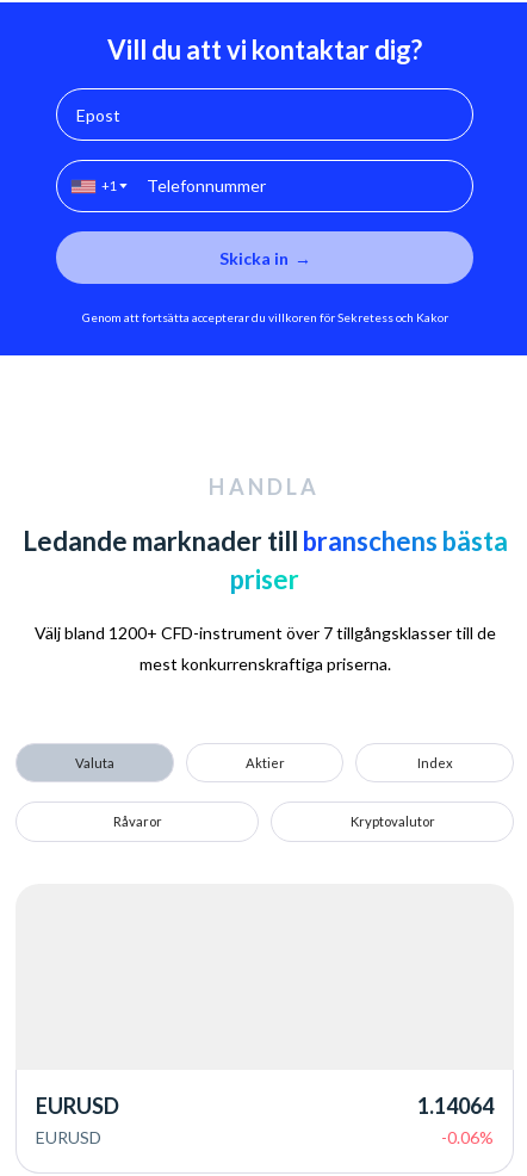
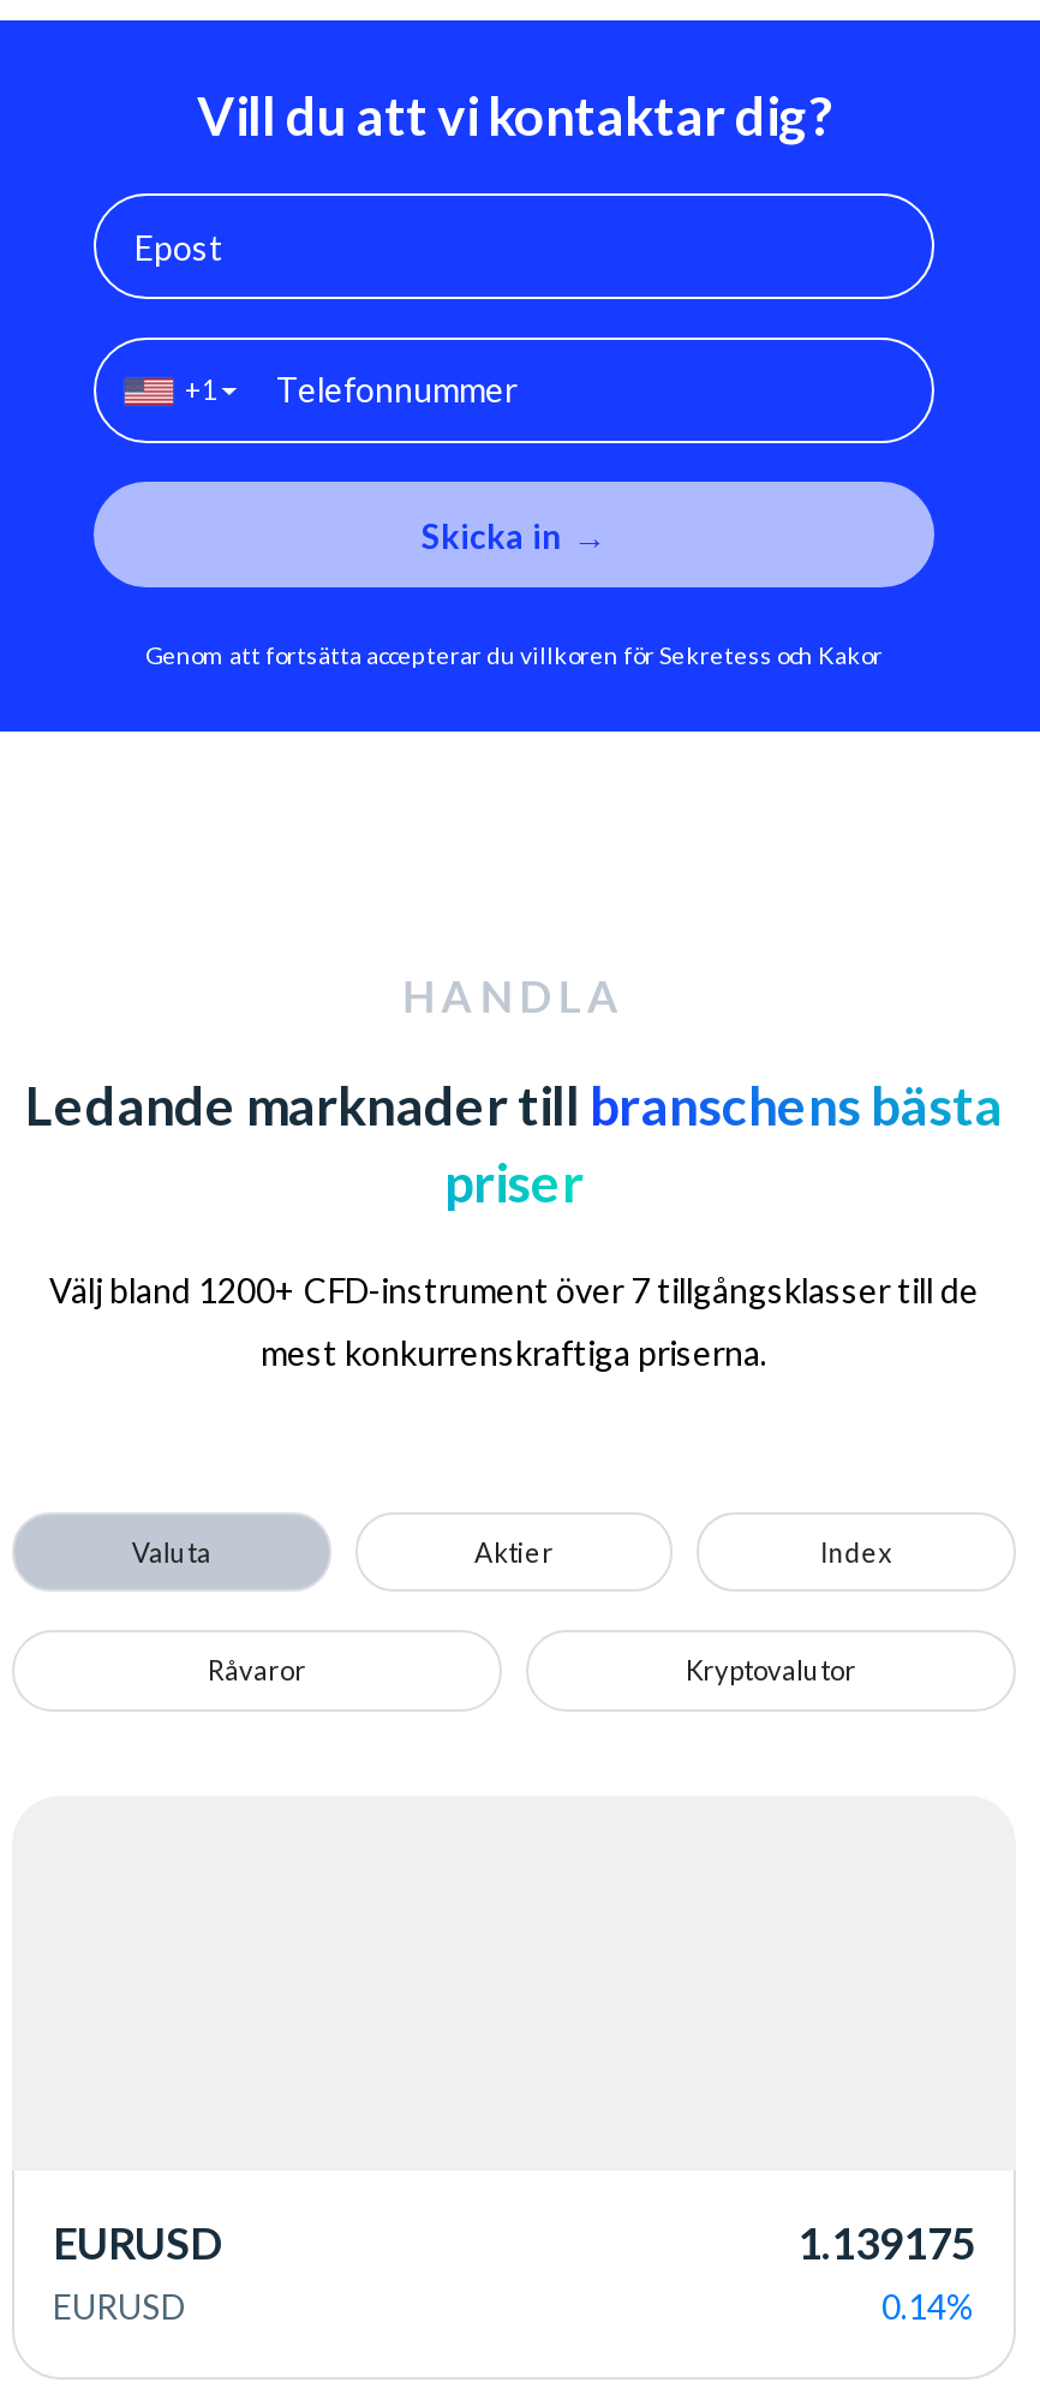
- 1.14064
+ 1.139175

- -0.06%
+ 0.14%
